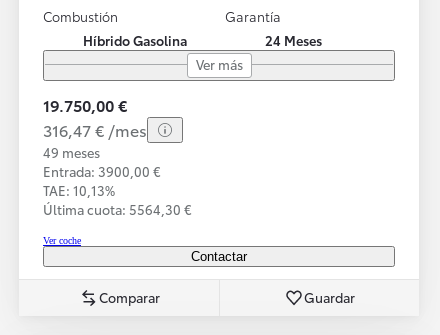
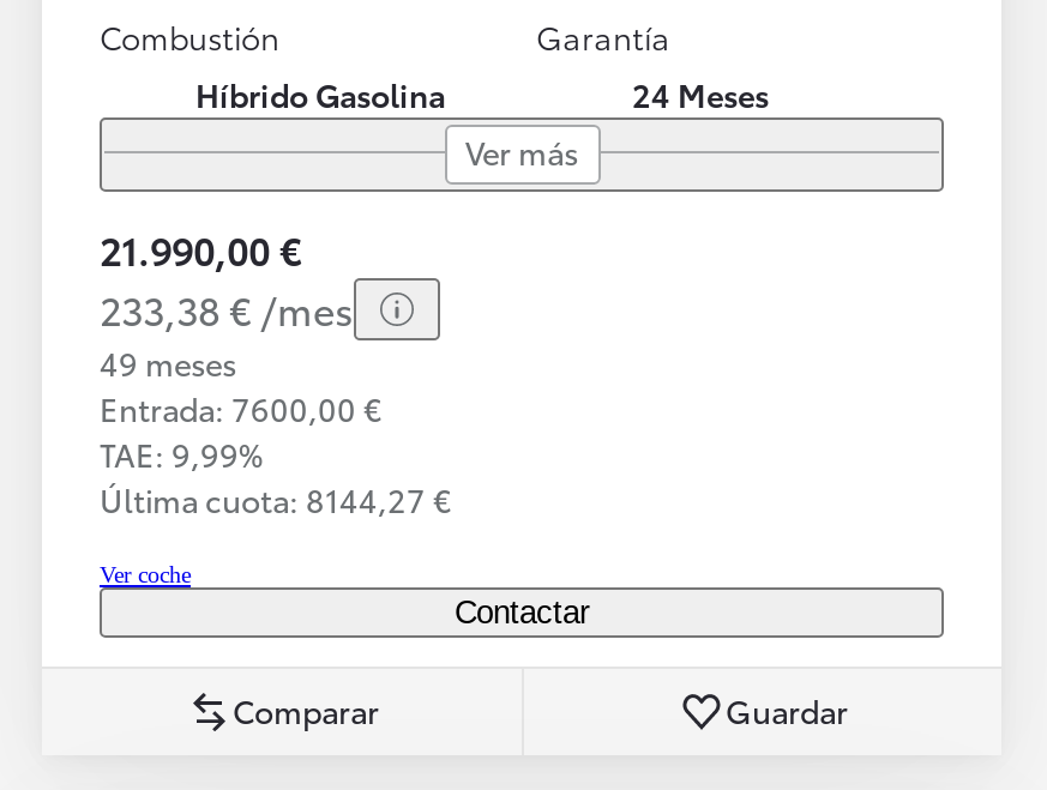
- 19.750,00 €
+ 21.990,00 €

- 316,47 € /mes
+ 233,38 € /mes

- Entrada: 3900,00 €
+ Entrada: 7600,00 €

- TAE: 10,13%
+ TAE: 9,99%

- Última cuota: 5564,30 €
+ Última cuota: 8144,27 €
